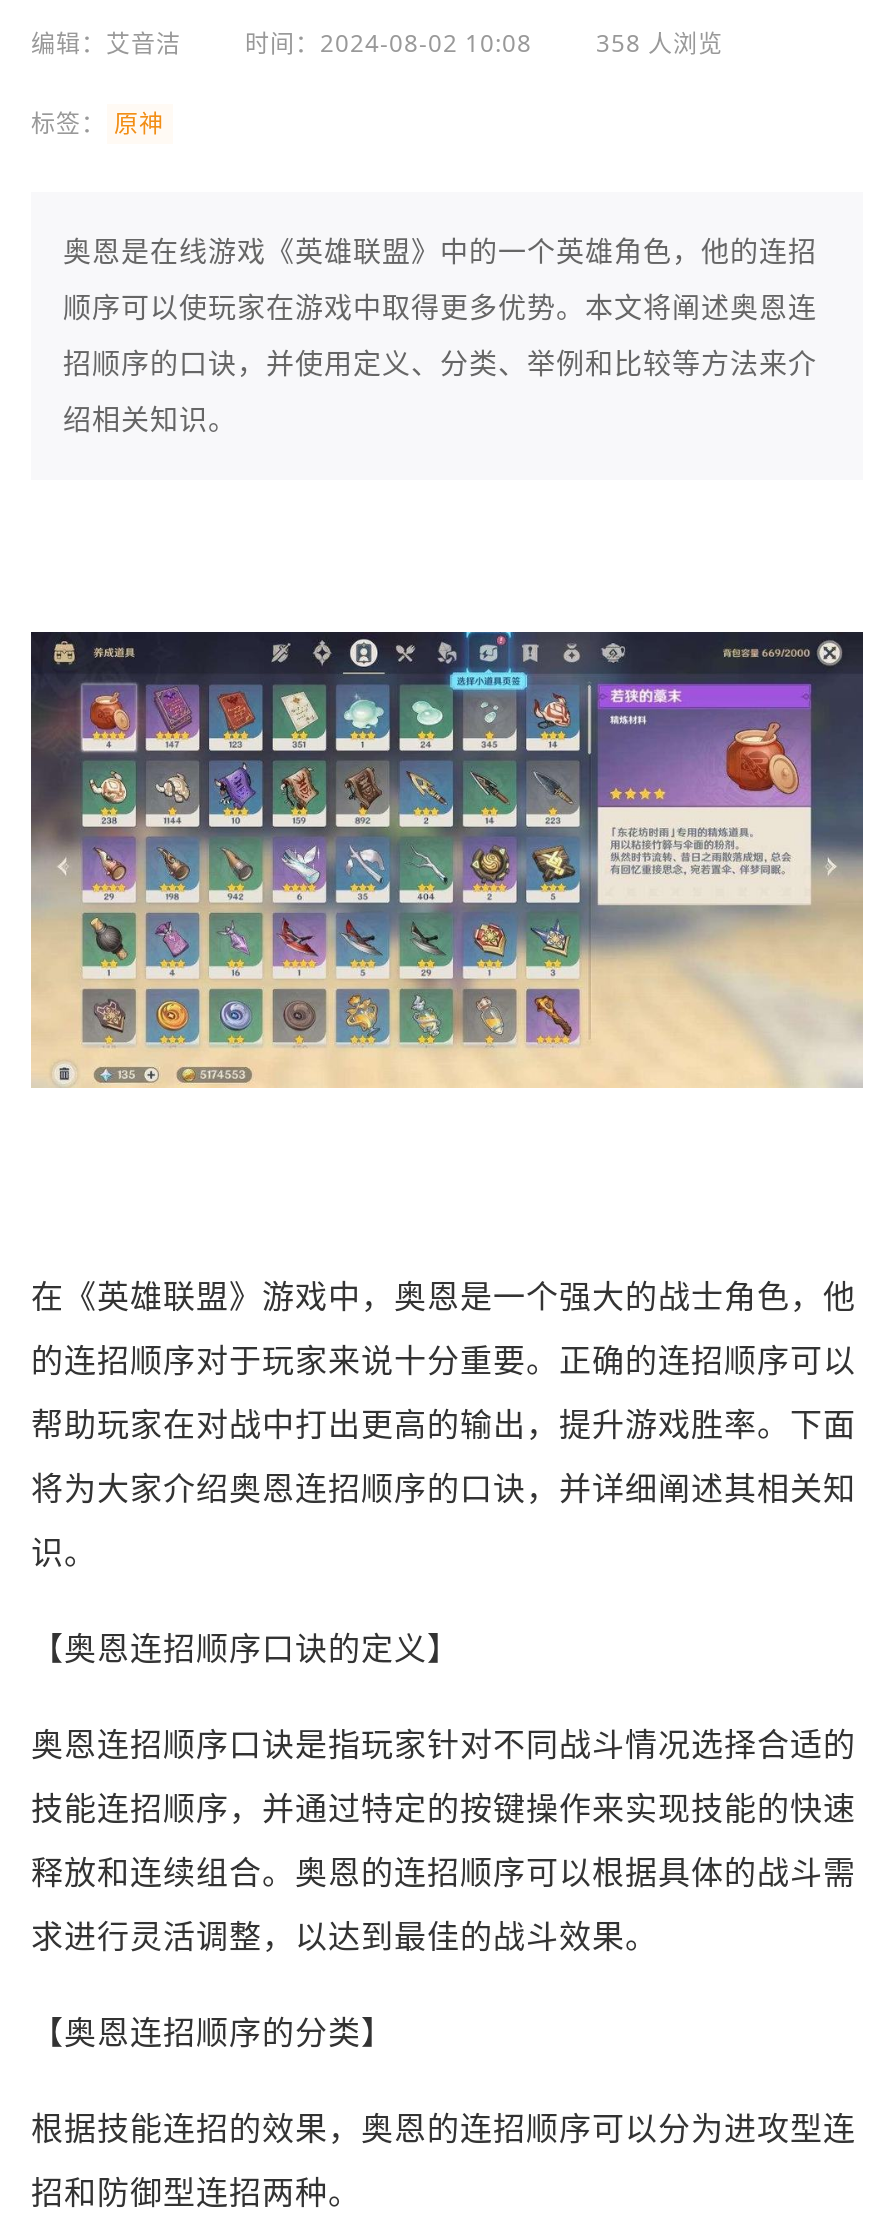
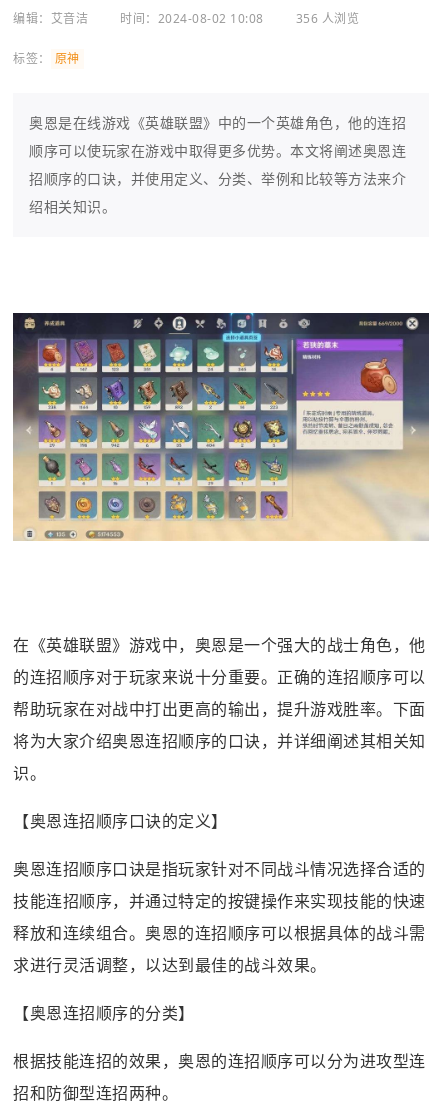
- 编辑：艾音洁 时间：2024-08-02 10:08 358 人浏览
+ 编辑：艾音洁 时间：2024-08-02 10:08 356 人浏览
